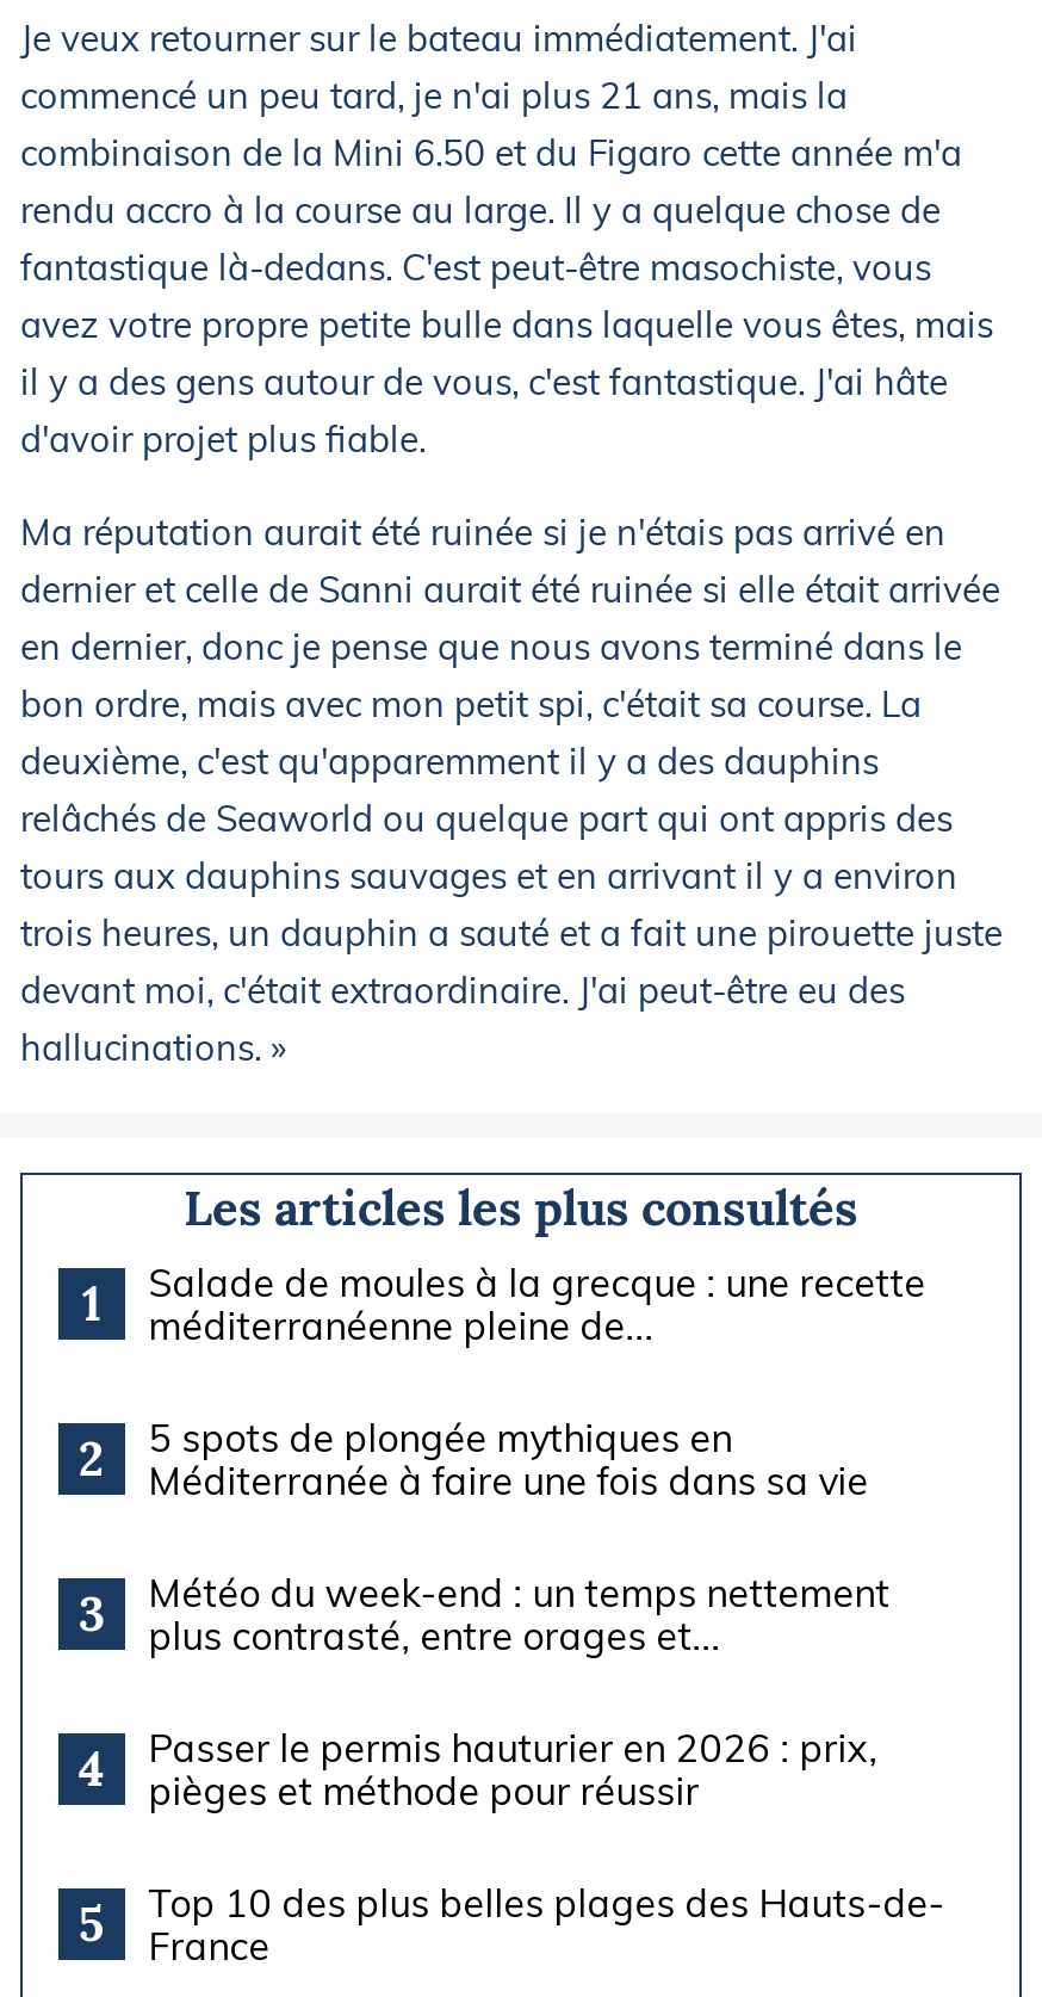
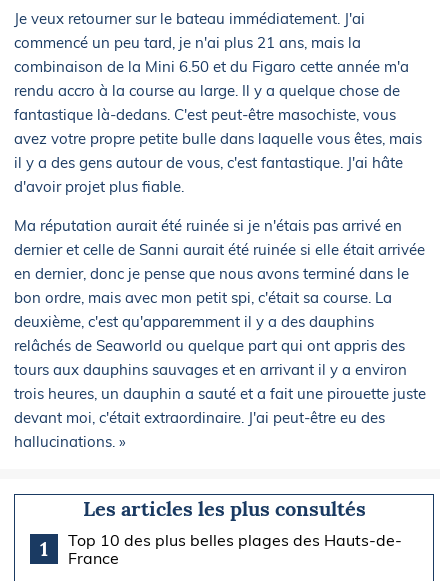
- Salade de moules à la grecque : une recette
- méditerranéenne pleine de...
- 2
- 5 spots de plongée mythiques en
- Méditerranée à faire une fois dans sa vie
- 3
- Météo du week-end : un temps nettement
- plus contrasté, entre orages et...
- 4
- Passer le permis hauturier en 2026 : prix,
- pièges et méthode pour réussir
- 5
